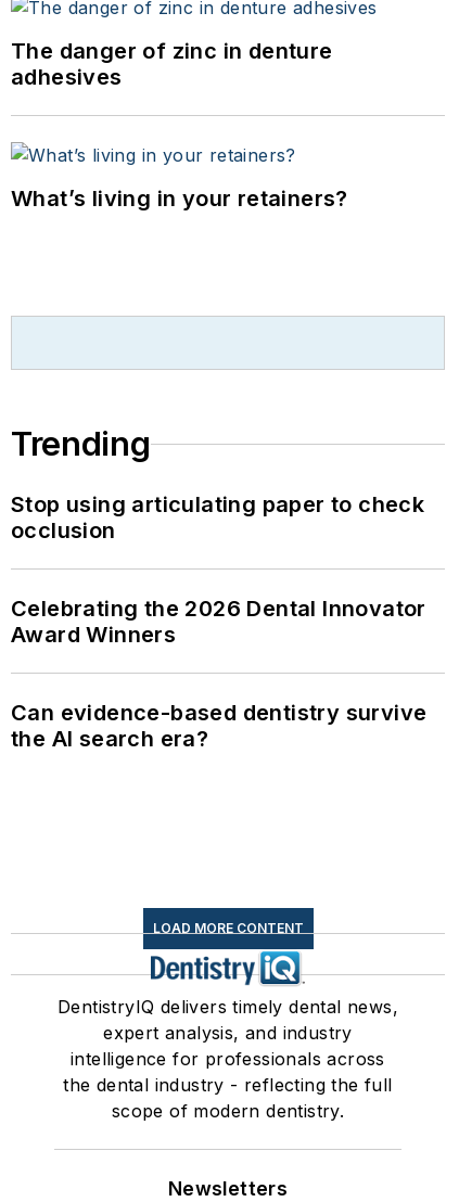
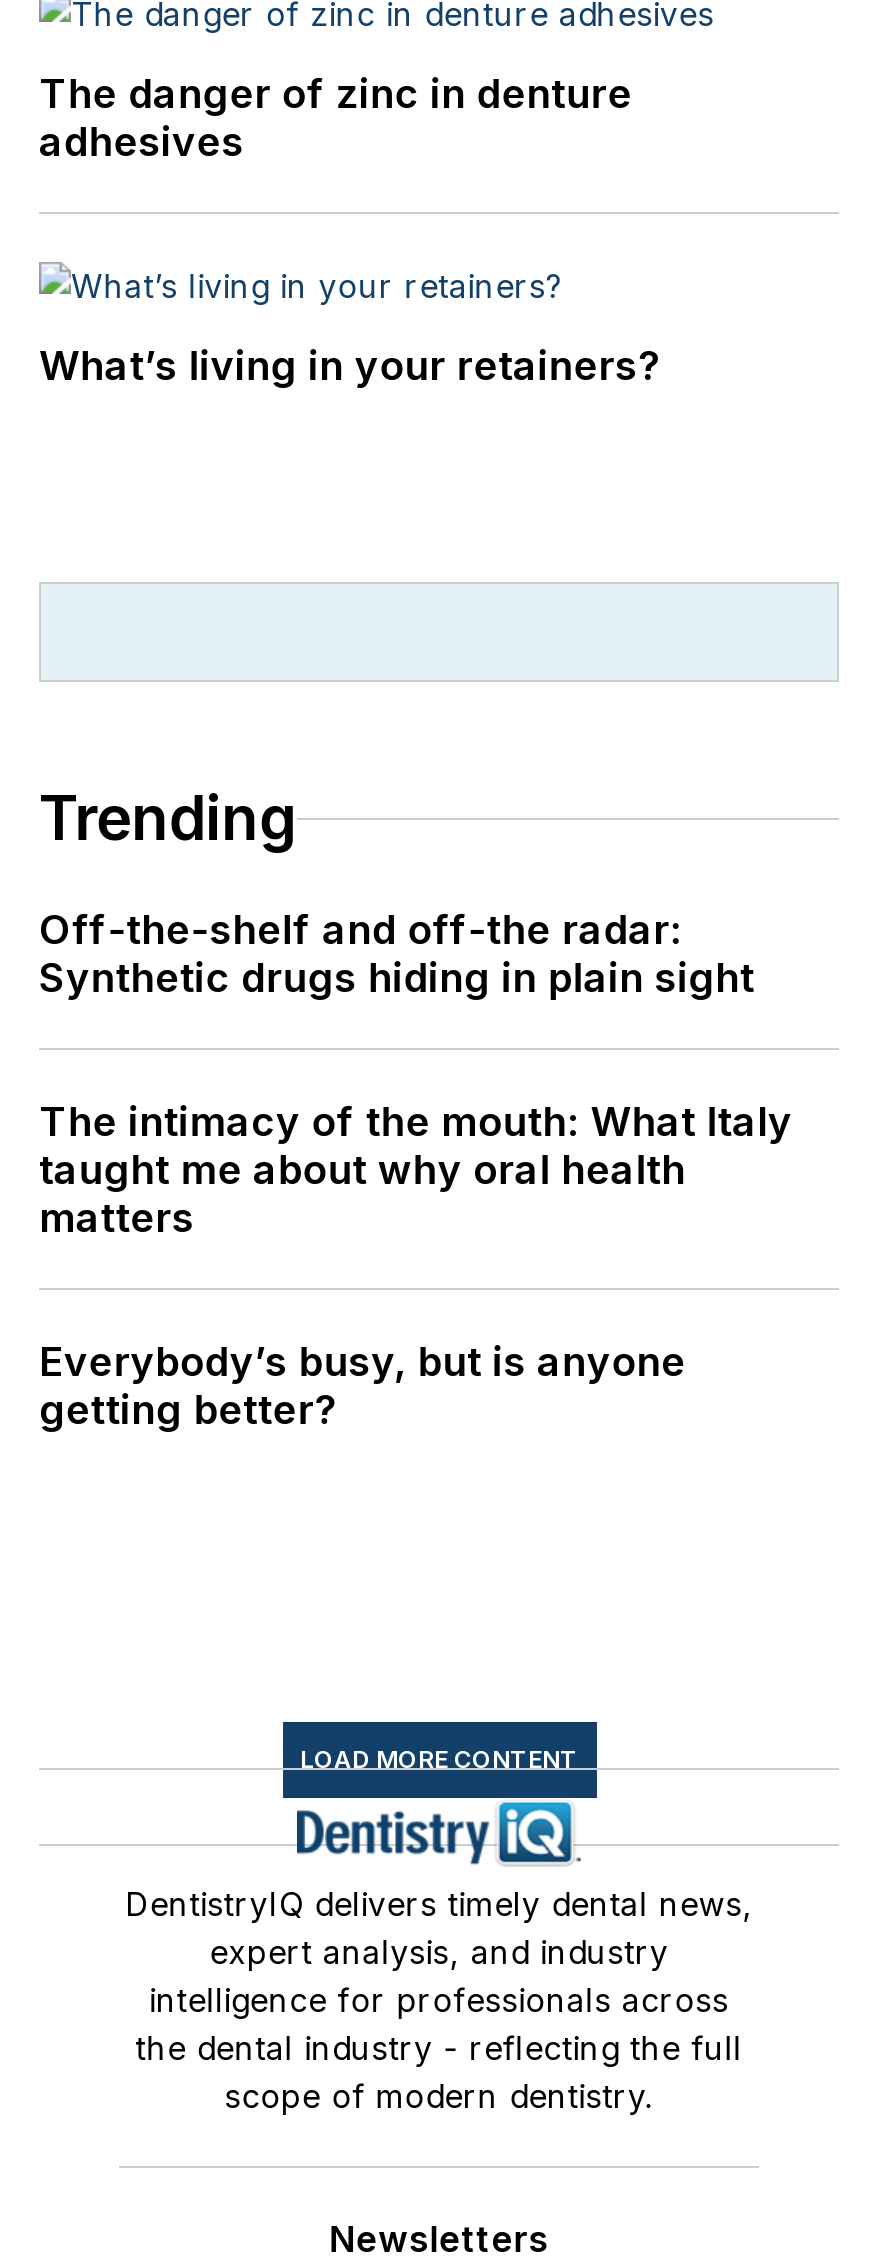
- Stop using articulating paper to check
- occlusion
+ Off-the-shelf and off-the radar:
+ Synthetic drugs hiding in plain sight

- Celebrating the 2026 Dental Innovator
- Award Winners
+ The intimacy of the mouth: What Italy
+ taught me about why oral health
+ matters

- Can evidence-based dentistry survive
- the AI search era?
+ Everybody’s busy, but is anyone
+ getting better?
